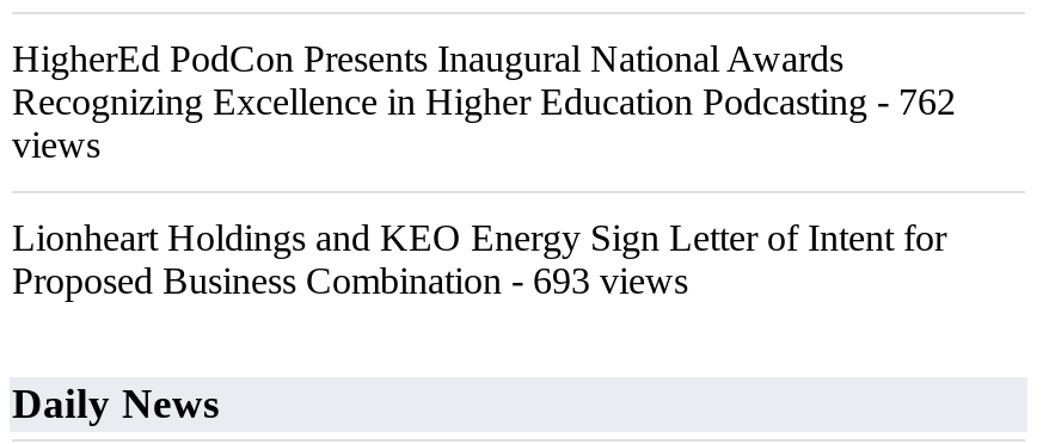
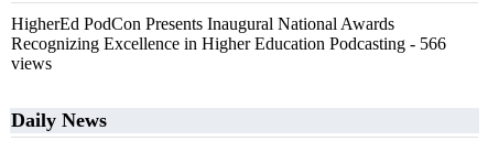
- Recognizing Excellence in Higher Education Podcasting - 762
+ Recognizing Excellence in Higher Education Podcasting - 566

- Lionheart Holdings and KEO Energy Sign Letter of Intent for
- Proposed Business Combination - 693 views
